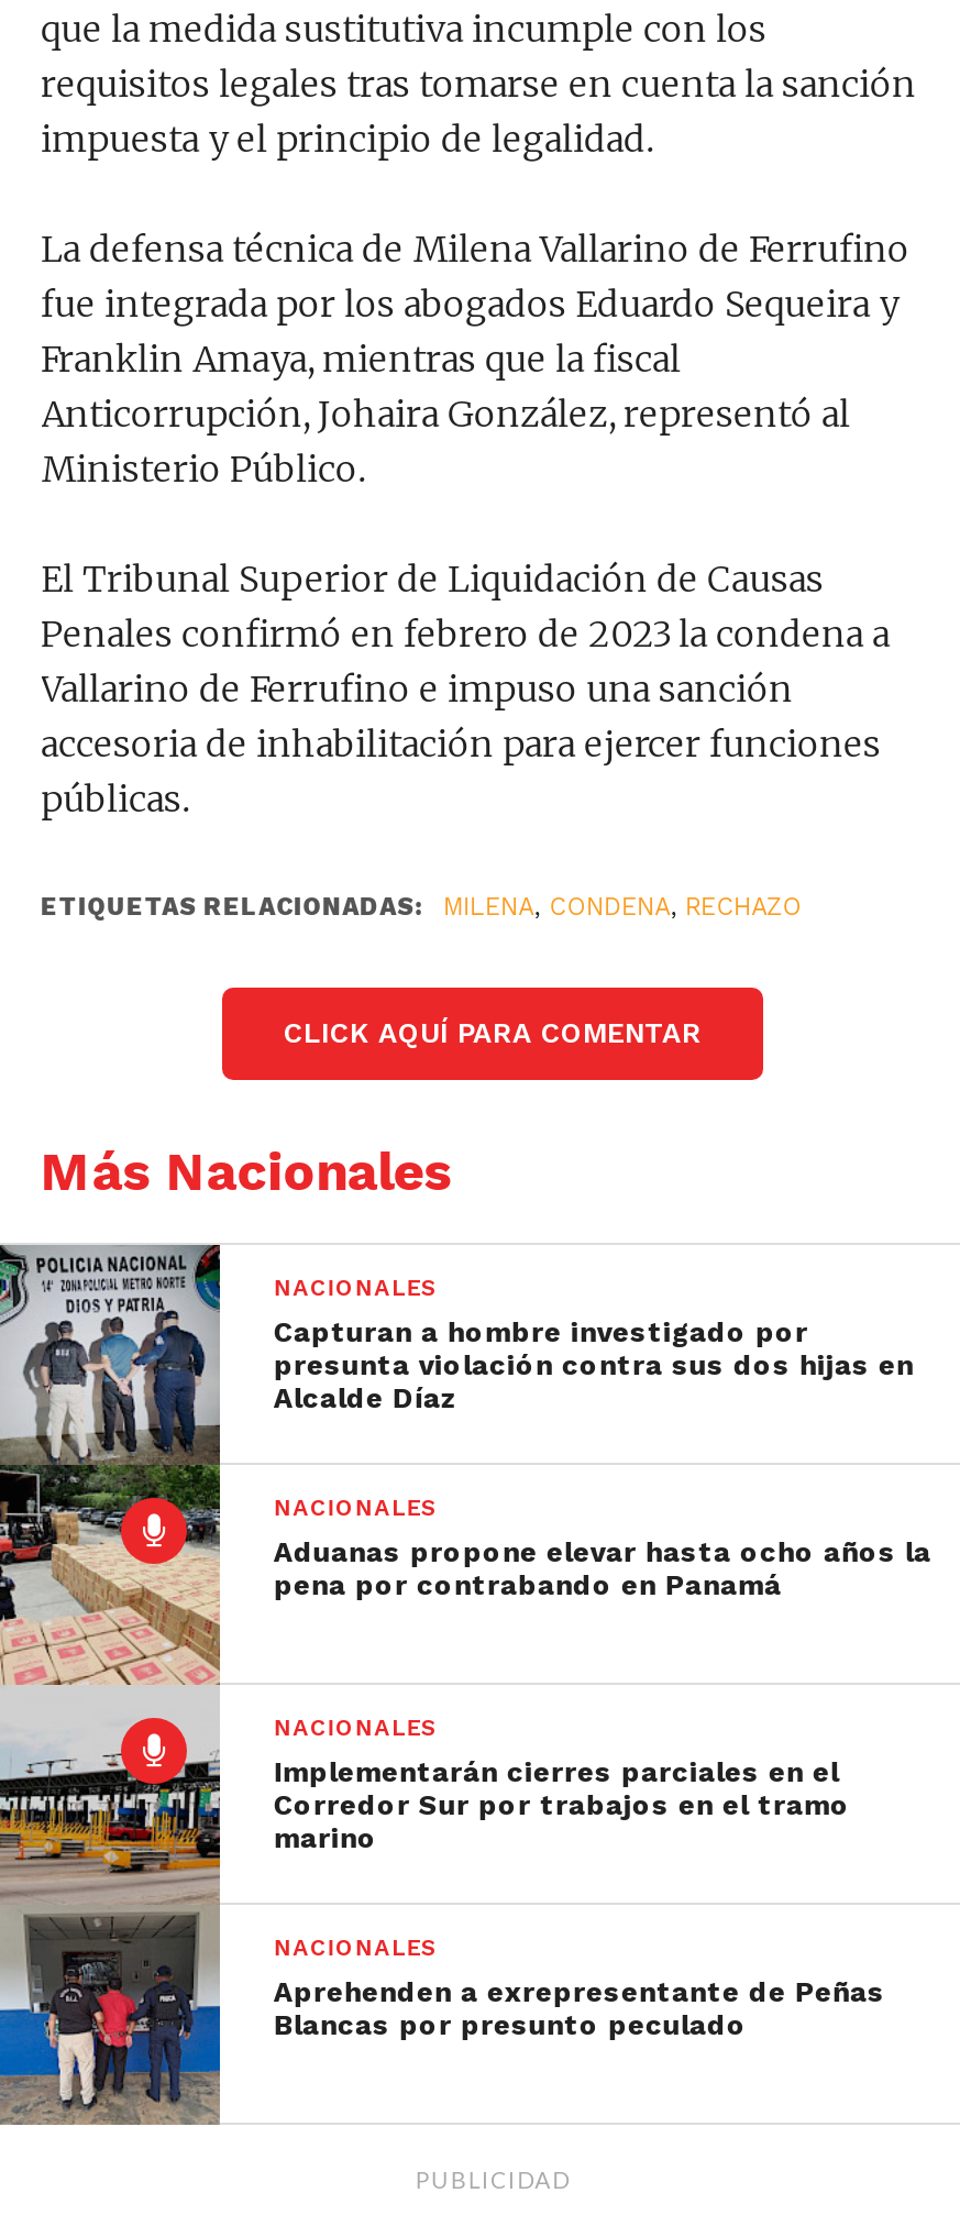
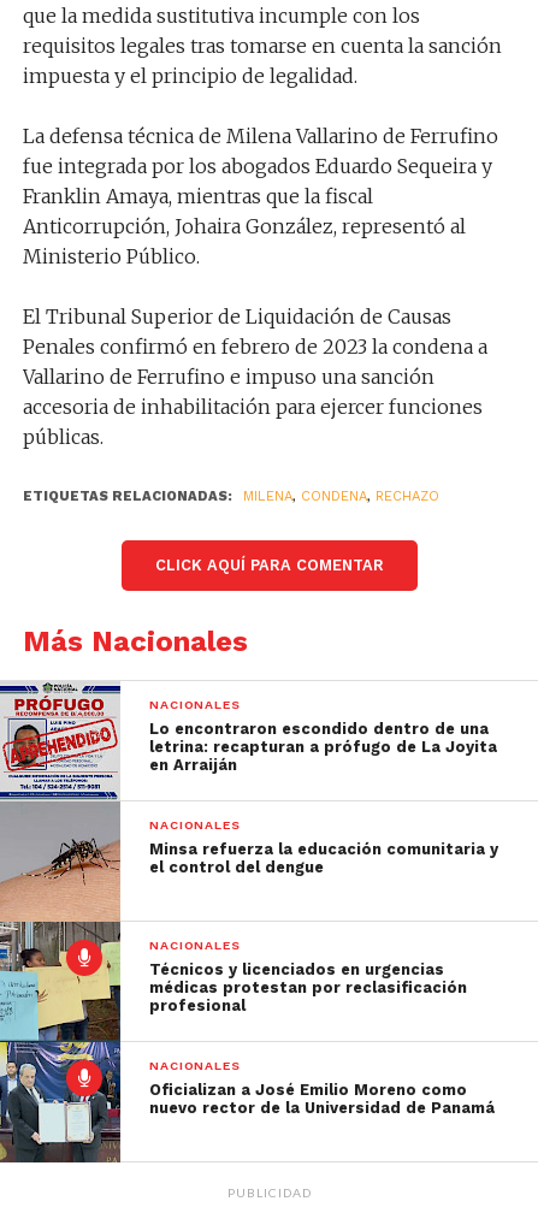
- [image]
- Capturan a hombre investigado por
- presunta violación contra sus dos hijas en
- Alcalde Díaz
+ [image]
+ Lo encontraron escondido dentro de una
+ letrina: recapturan a prófugo de La Joyita
+ en Arraiján

- Aduanas propone elevar hasta ocho años la
- pena por contrabando en Panamá
+ Minsa refuerza la educación comunitaria y
+ el control del dengue

- Implementarán cierres parciales en el
- Corredor Sur por trabajos en el tramo
- marino
+ Técnicos y licenciados en urgencias
+ médicas protestan por reclasificación
+ profesional

- Aprehenden a exrepresentante de Peñas
- Blancas por presunto peculado
+ Oficializan a José Emilio Moreno como
+ nuevo rector de la Universidad de Panamá
